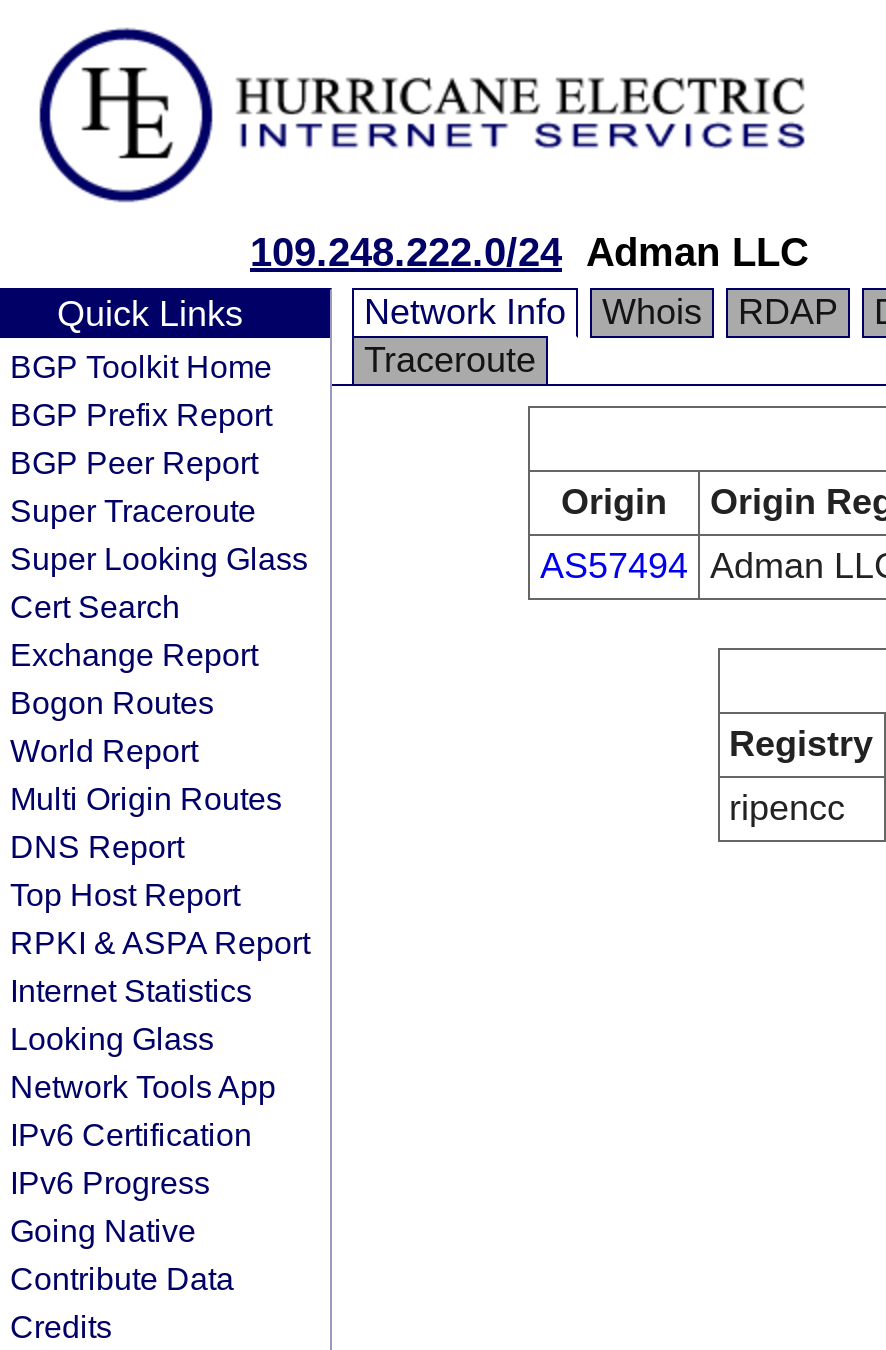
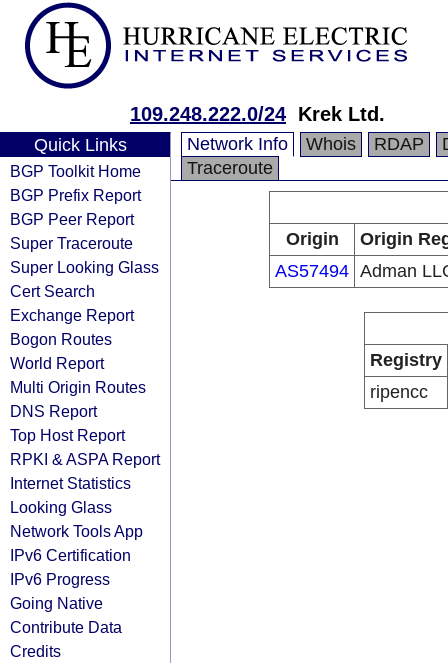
- 109.248.222.0/24 Adman LLC
+ 109.248.222.0/24 Krek Ltd.
